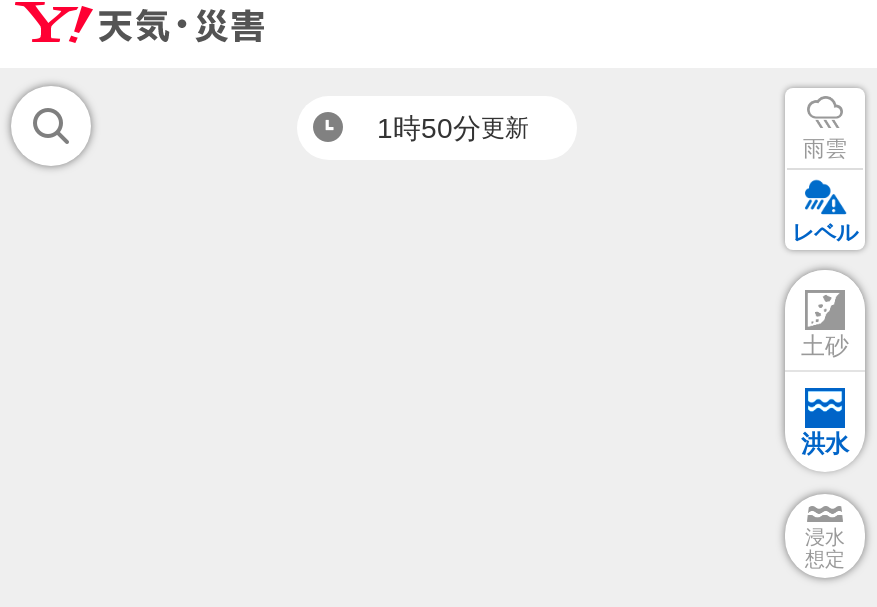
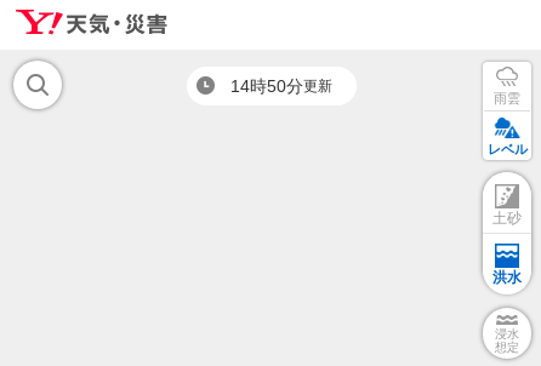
- 1時50分更新
+ 14時50分更新
